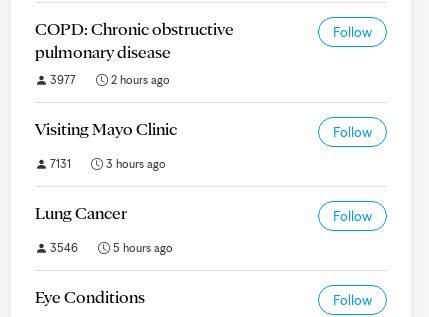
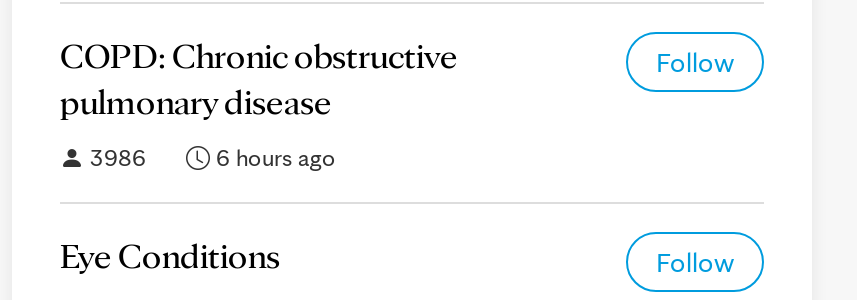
- 3977
- 2 hours ago
- Visiting Mayo Clinic
- Follow
- 7131
- 3 hours ago
- Lung Cancer
- Follow
- 3546
- 5 hours ago
+ 3986
+ 6 hours ago
